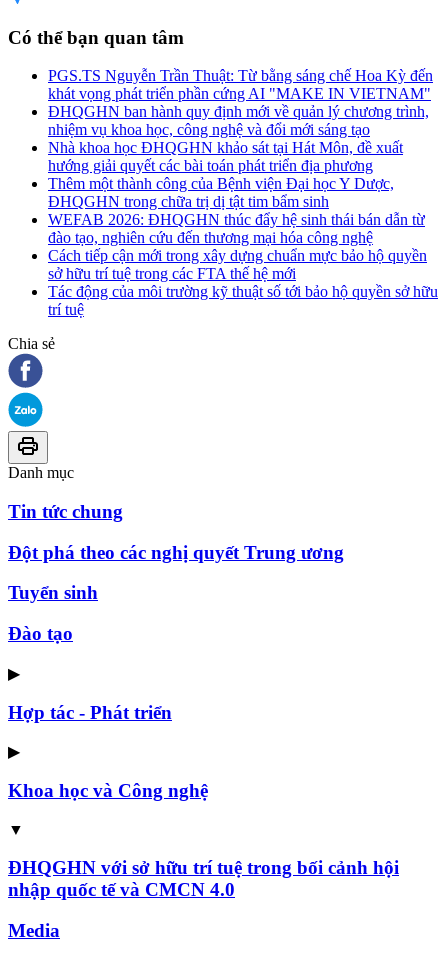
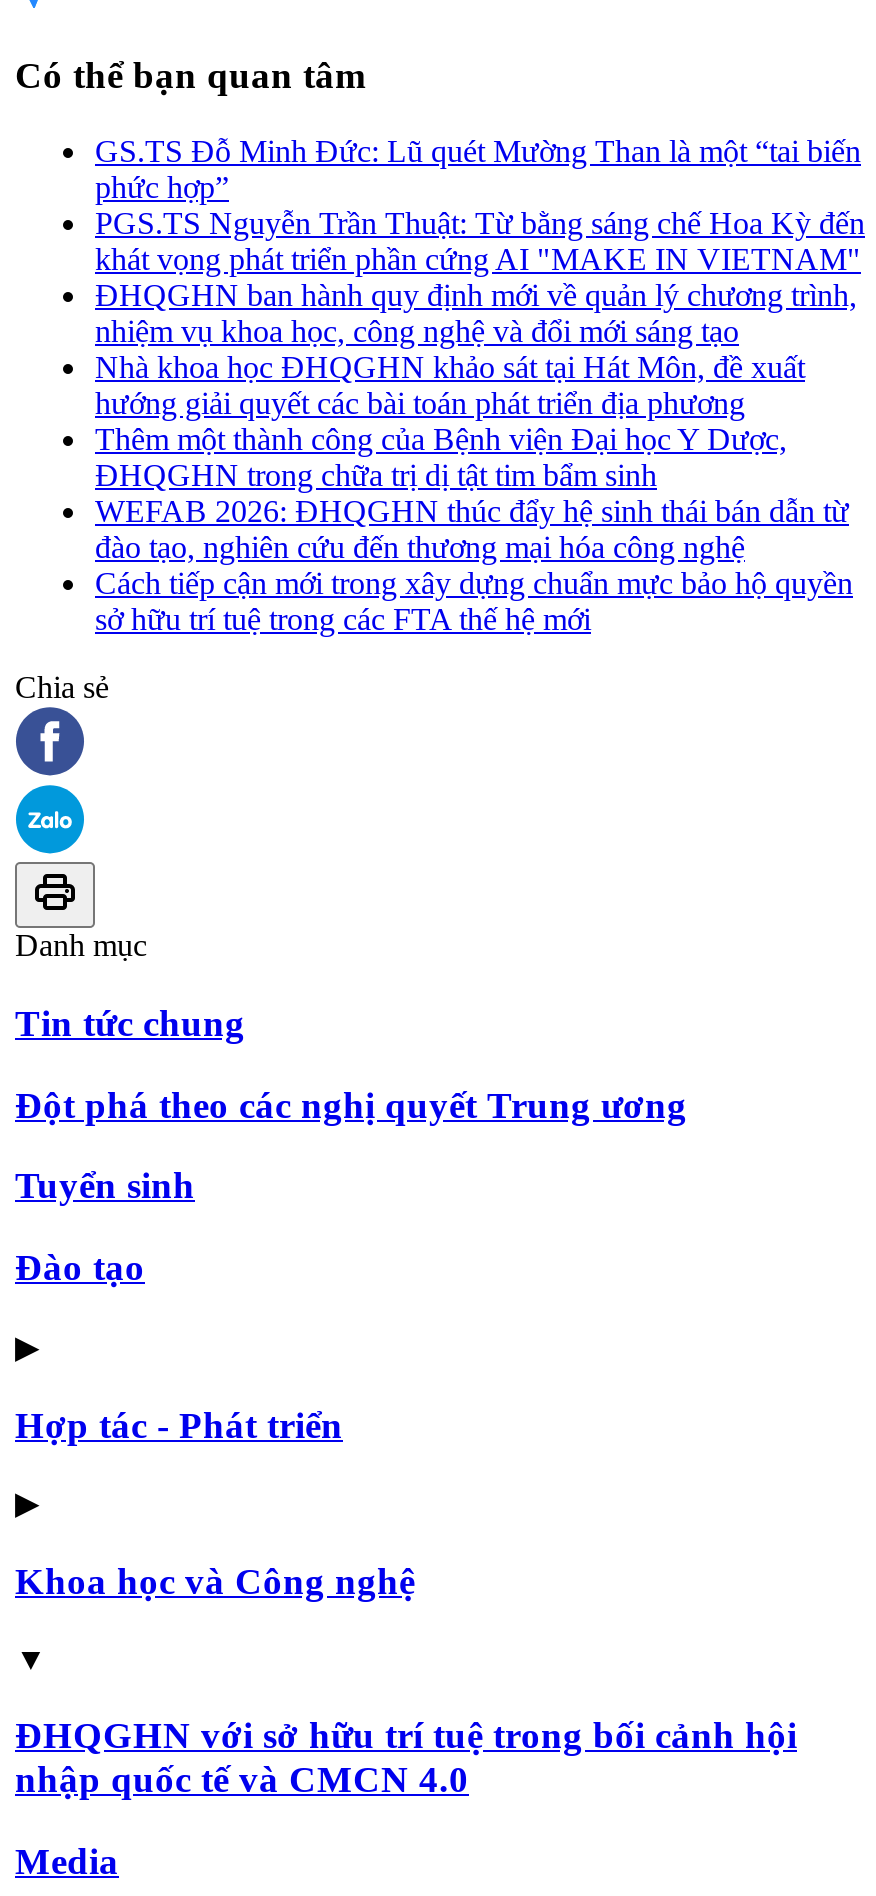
+ GS.TS Đỗ Minh Đức: Lũ quét Mường Than là một “tai biến
+ phức hợp”

moved down: PGS.TS Nguyễn Trần Thuật: Từ bằng sáng chế Hoa Kỳ đến | khát vọng phát triển phần cứng AI "MAKE IN VIETNAM" | ĐHQGHN ban hành quy định mới về quản lý chương trình, | ... | Cách tiếp cận mới trong xây dựng chuẩn mực bảo hộ quyền | sở hữu trí tuệ trong các FTA thế hệ mới

- Tác động của môi trường kỹ thuật số tới bảo hộ quyền sở hữu
- trí tuệ
